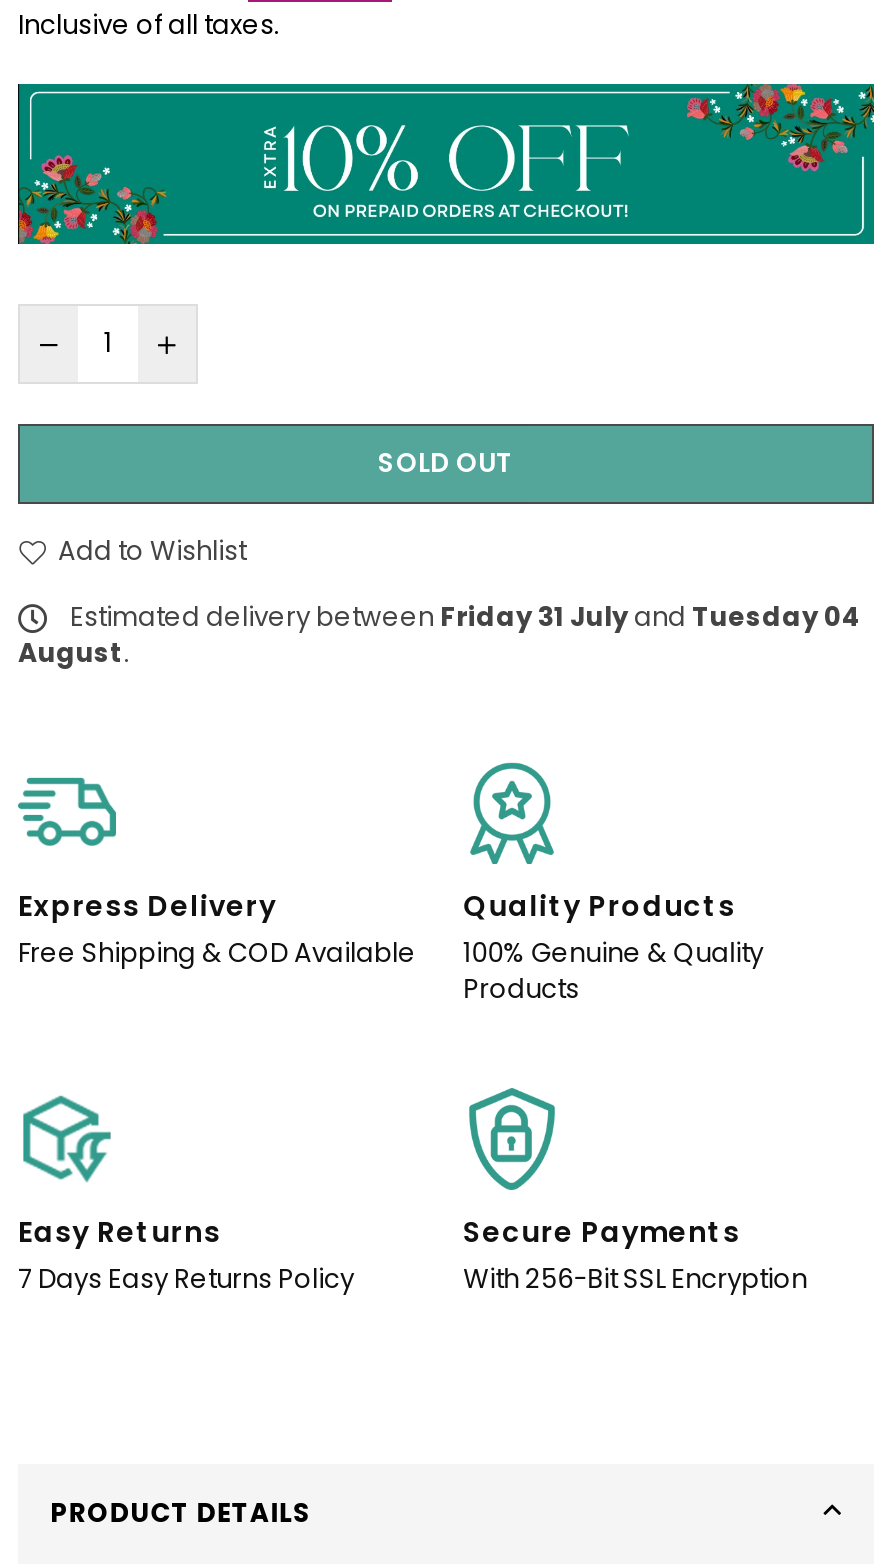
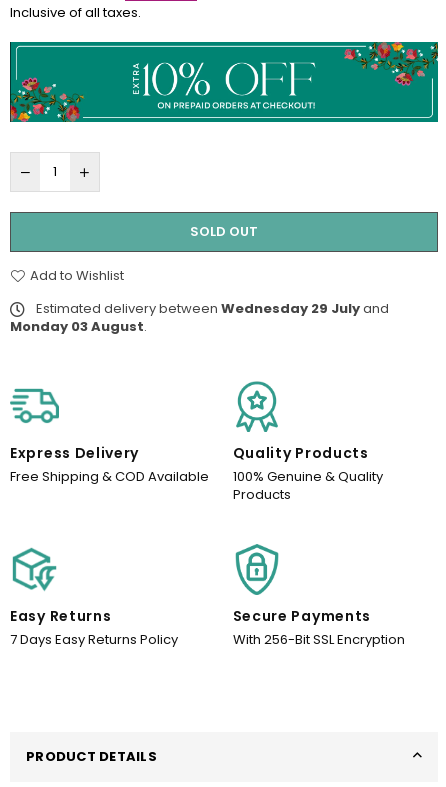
- Estimated delivery between Friday 31 July and Tuesday 04
- August.
+ Estimated delivery between Wednesday 29 July and
+ Monday 03 August.
